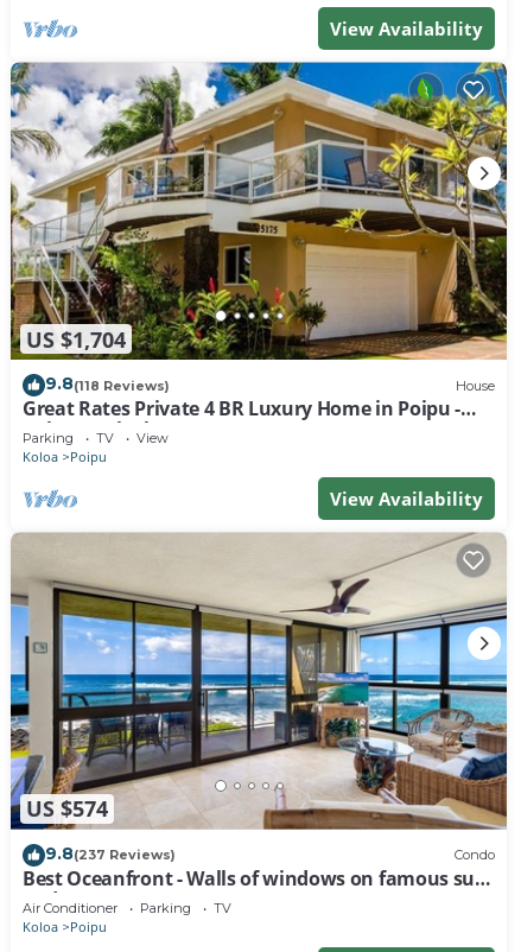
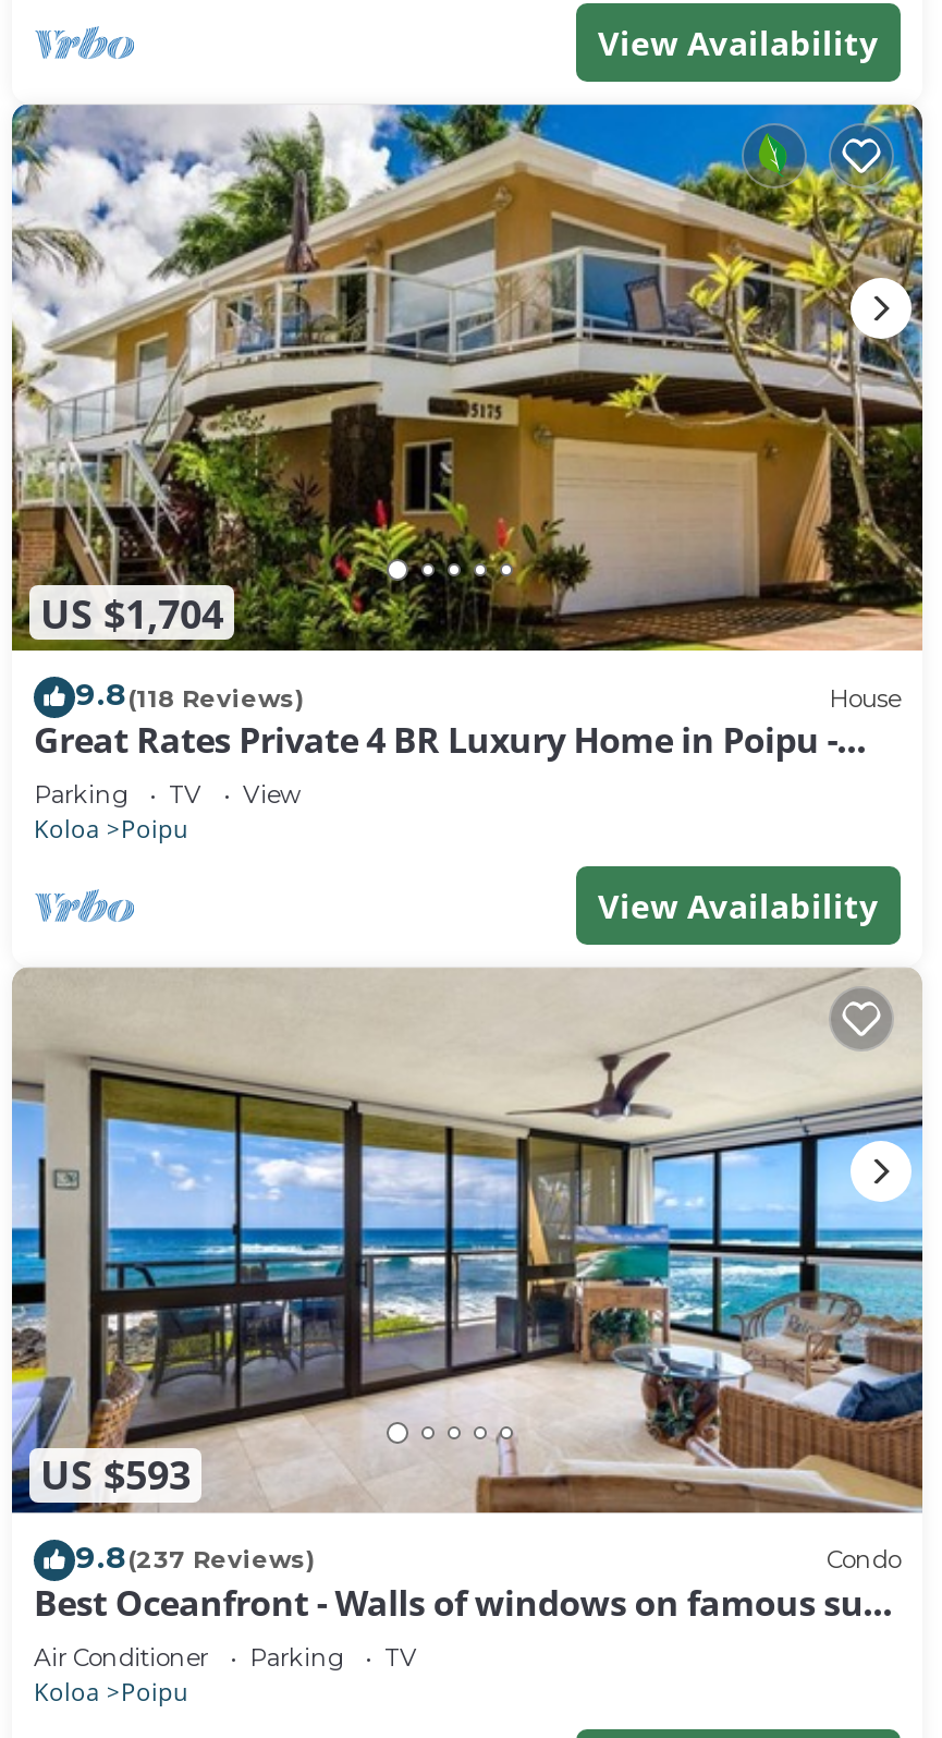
- US $574
+ US $593
